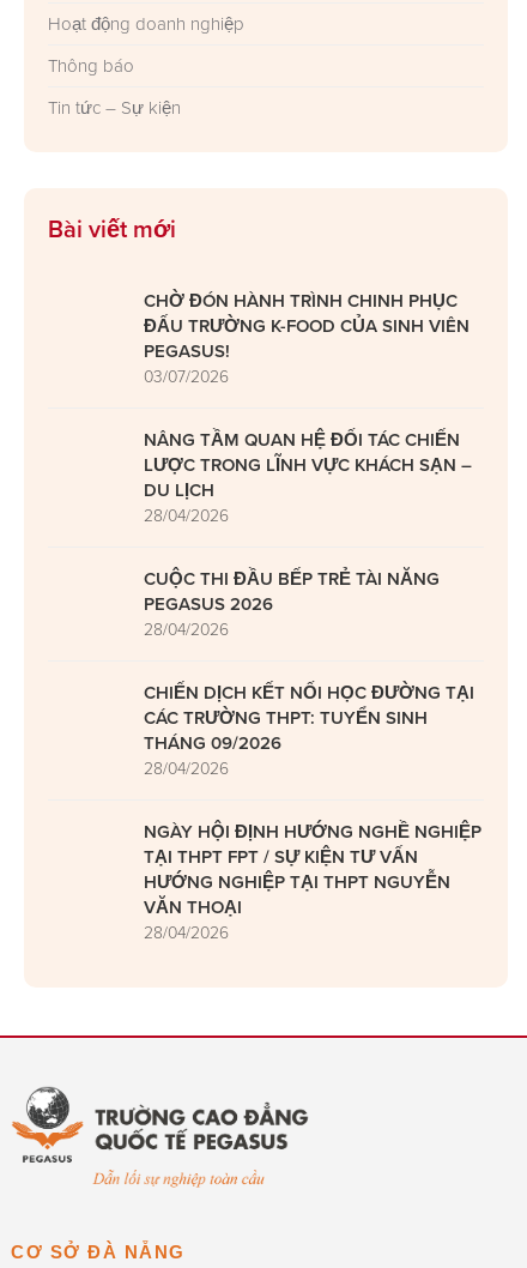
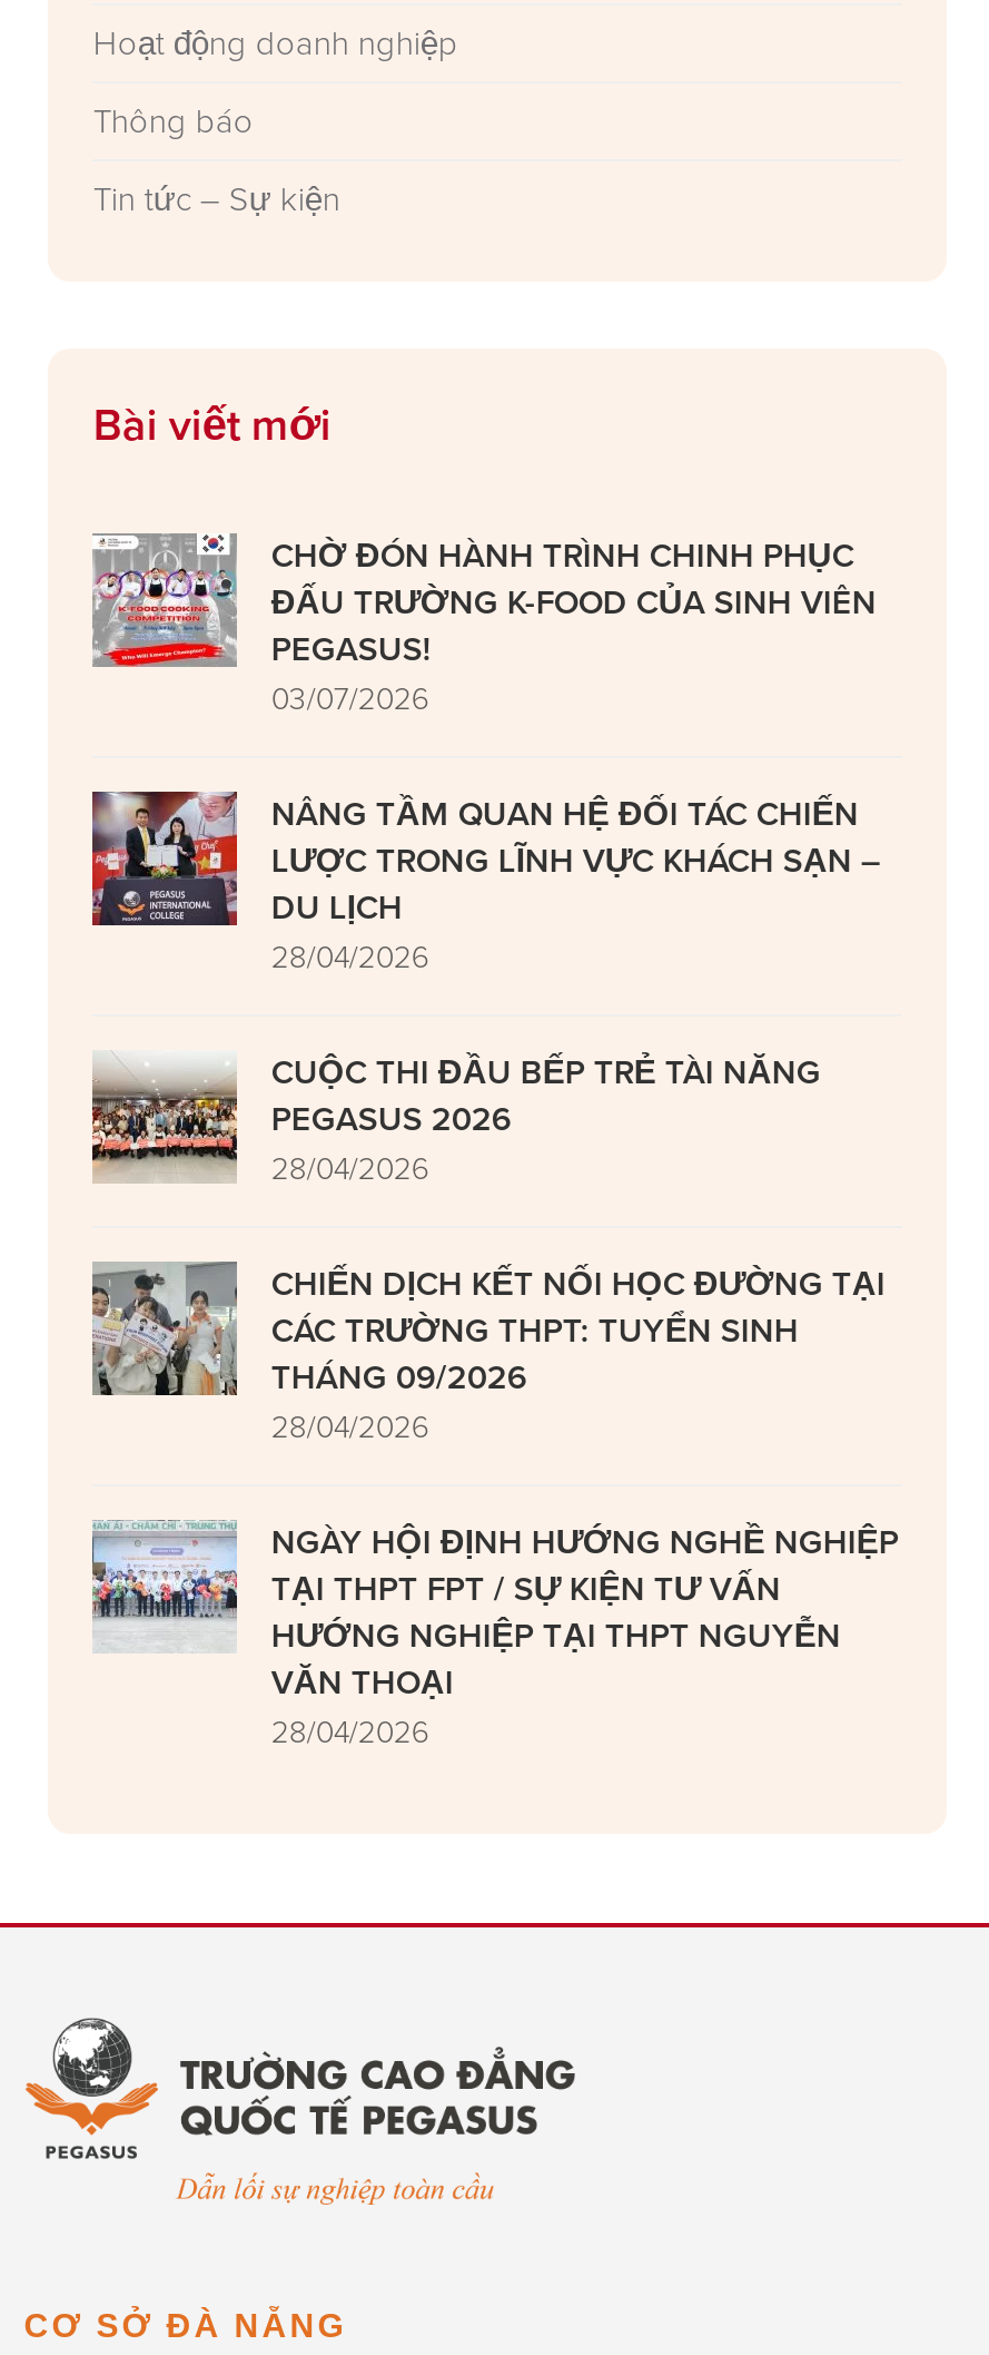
+ [image]

+ [image]

+ [image]

+ [image]

+ [image]
